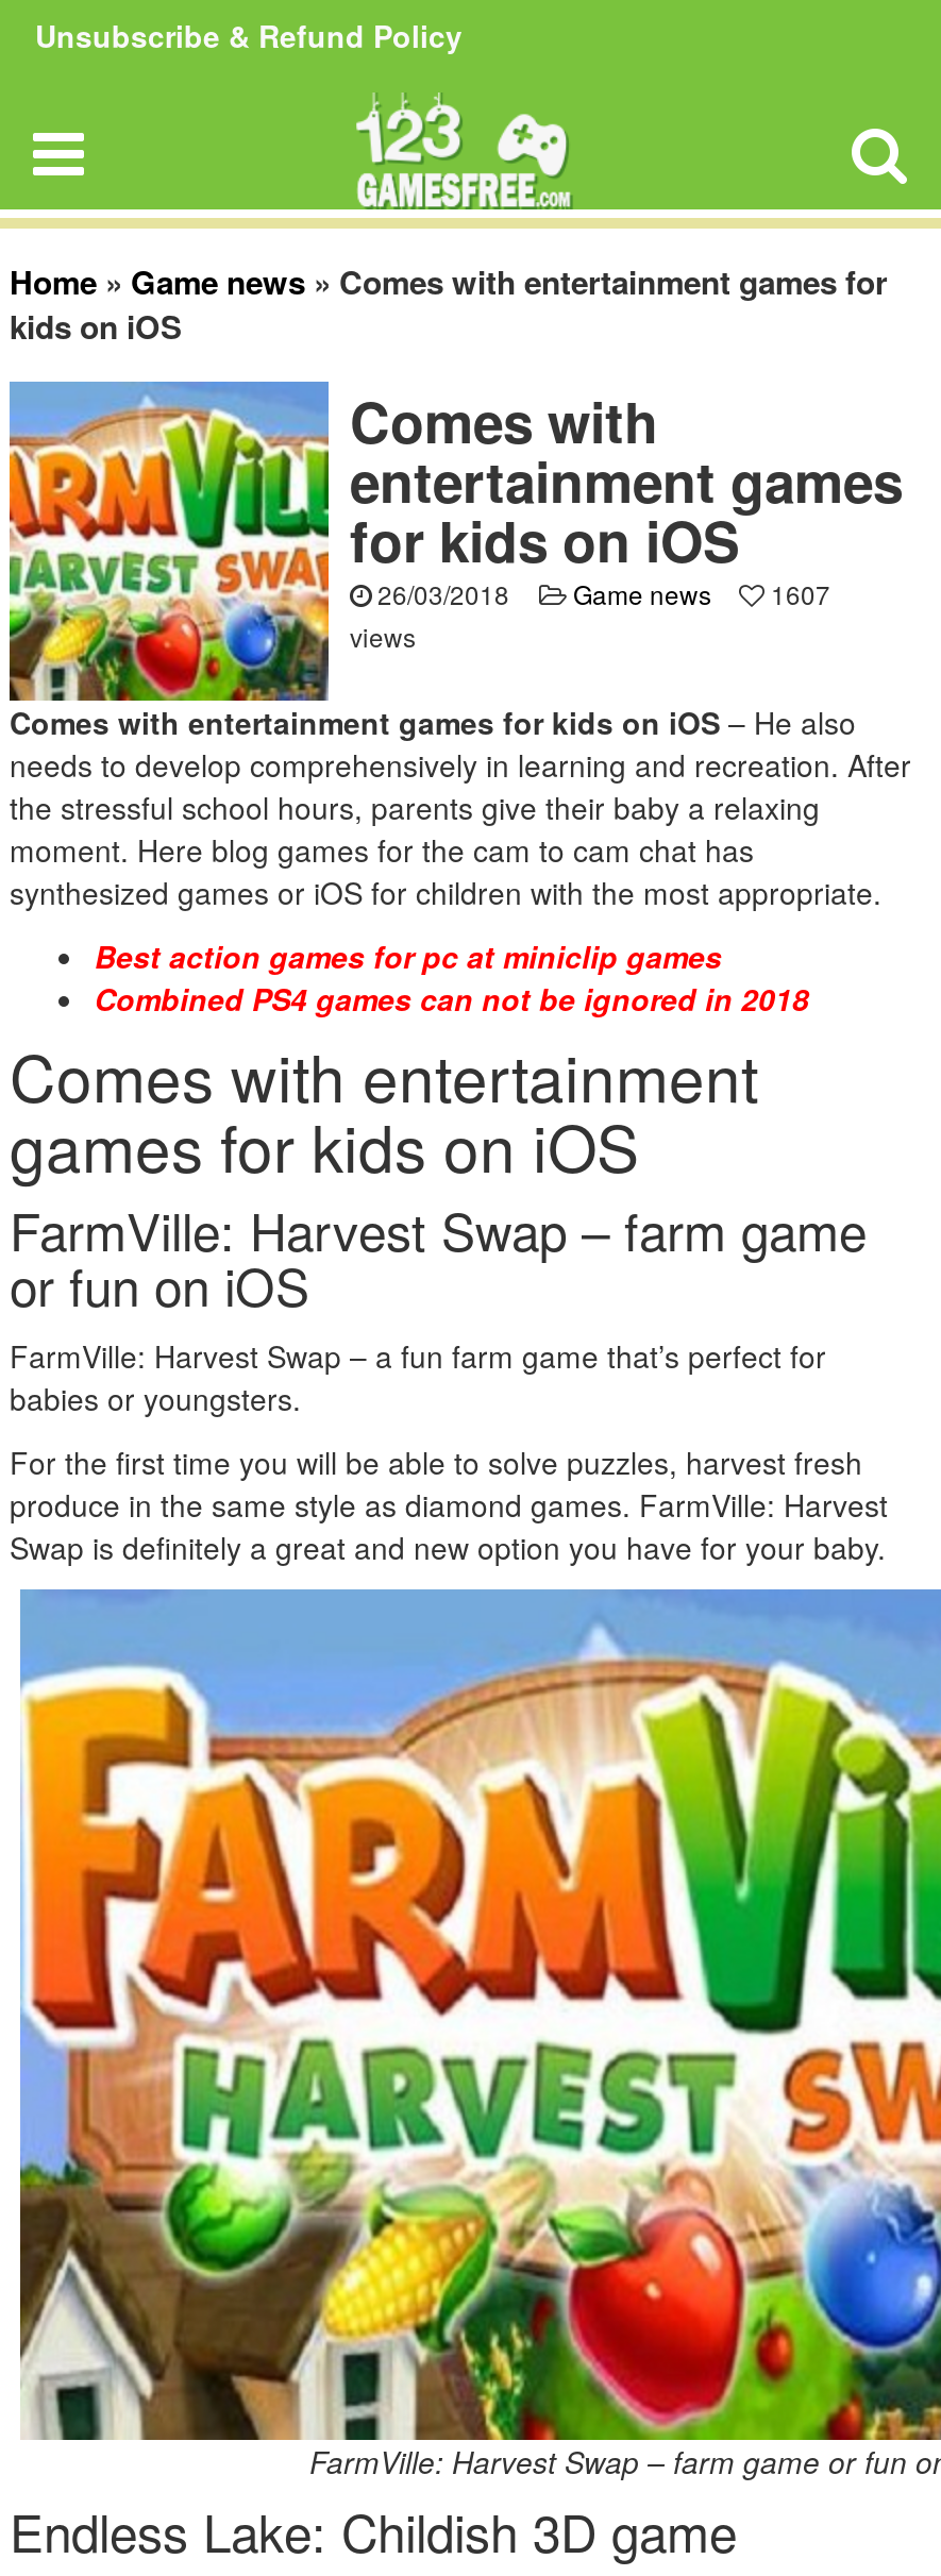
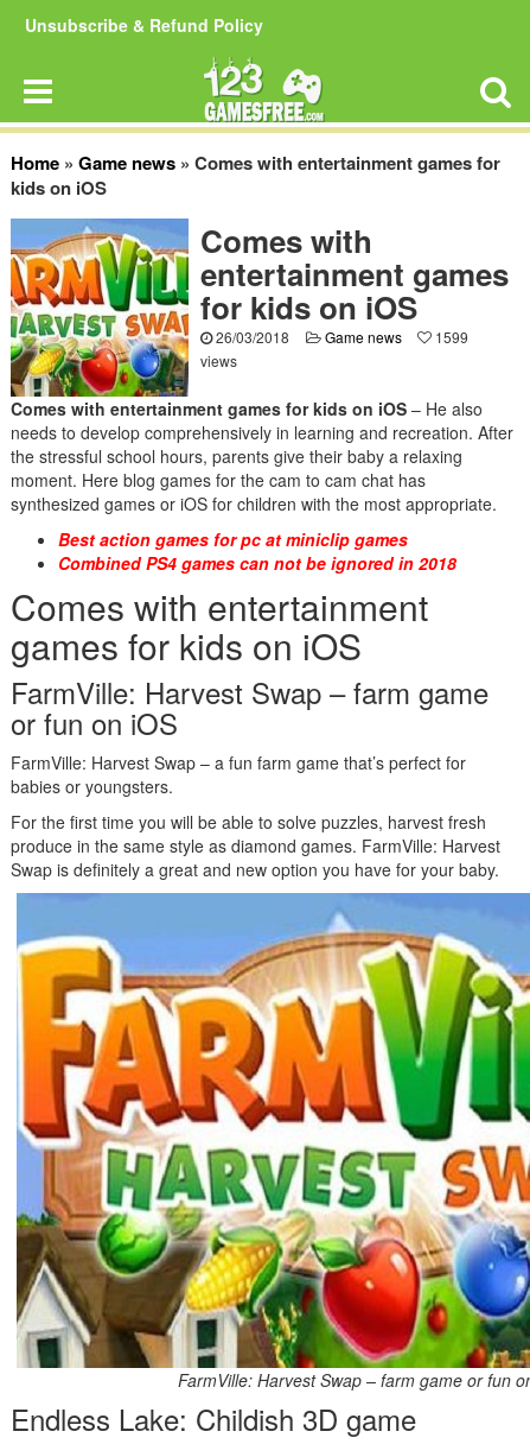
- 26/03/2018 Game news 1607
+ 26/03/2018 Game news 1599
